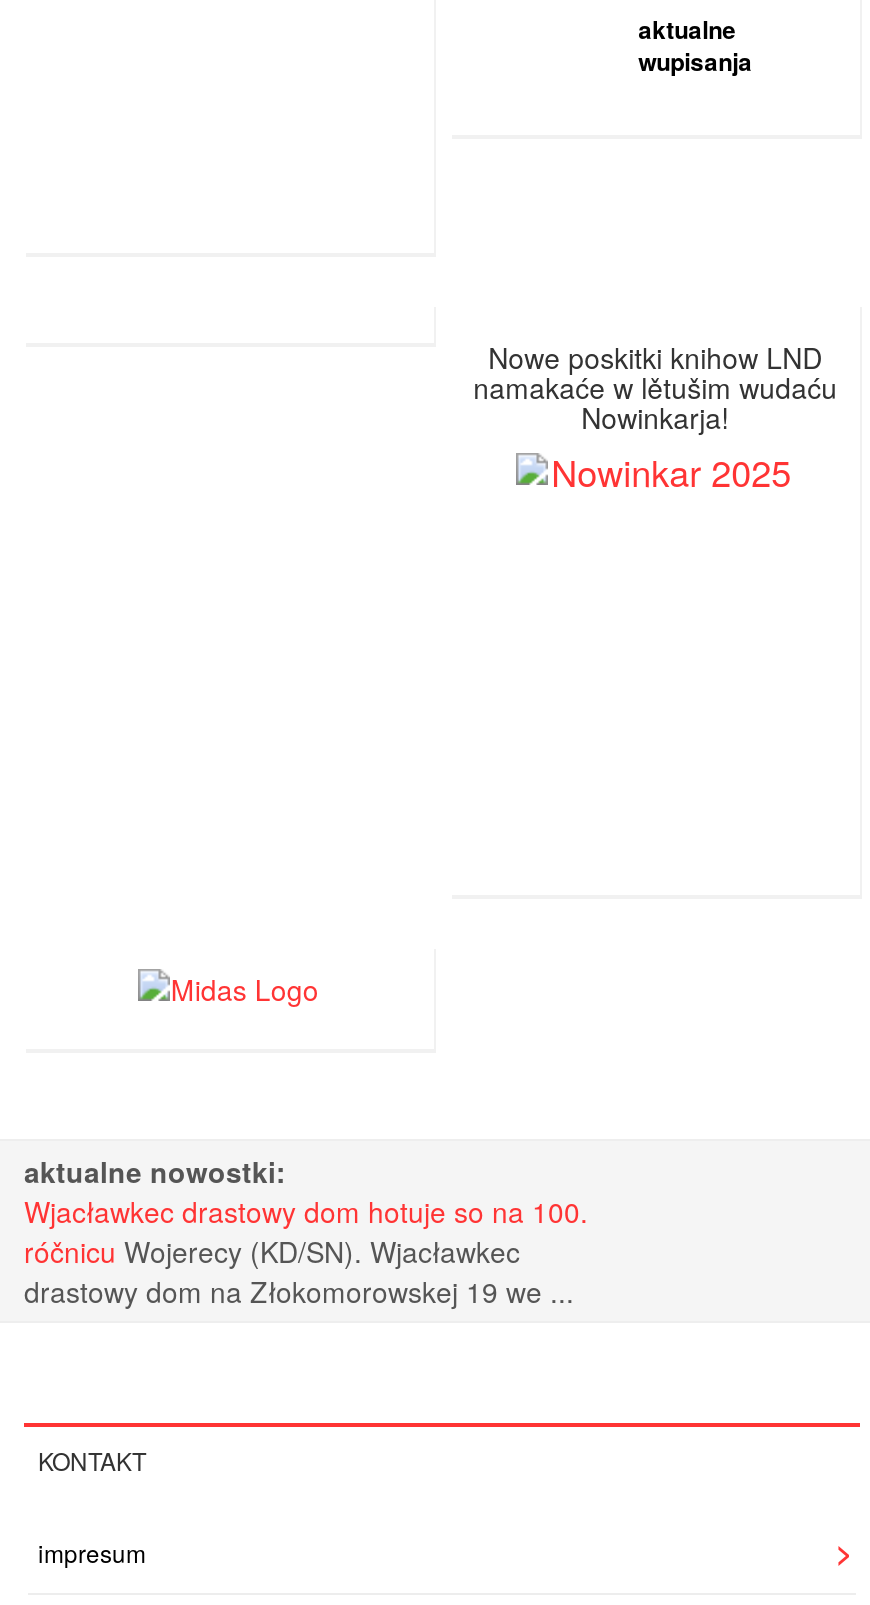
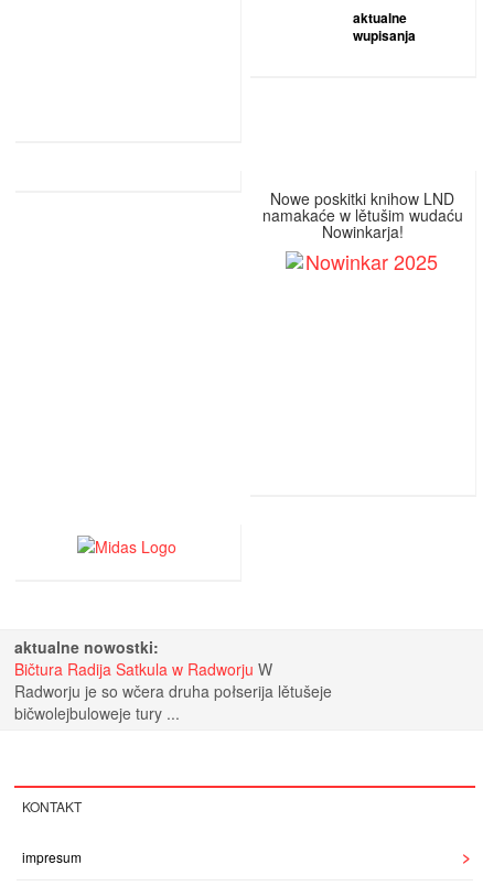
- Wjacławkec drastowy dom hotuje so na 100.
- róčnicu Wojerecy (KD/SN). Wjacławkec
- drastowy dom na Złokomorowskej 19 we ...
+ Bičtura Radija Satkula w Radworju W
+ Radworju je so wčera druha połserija lětušeje
+ bičwolejbuloweje tury ...
